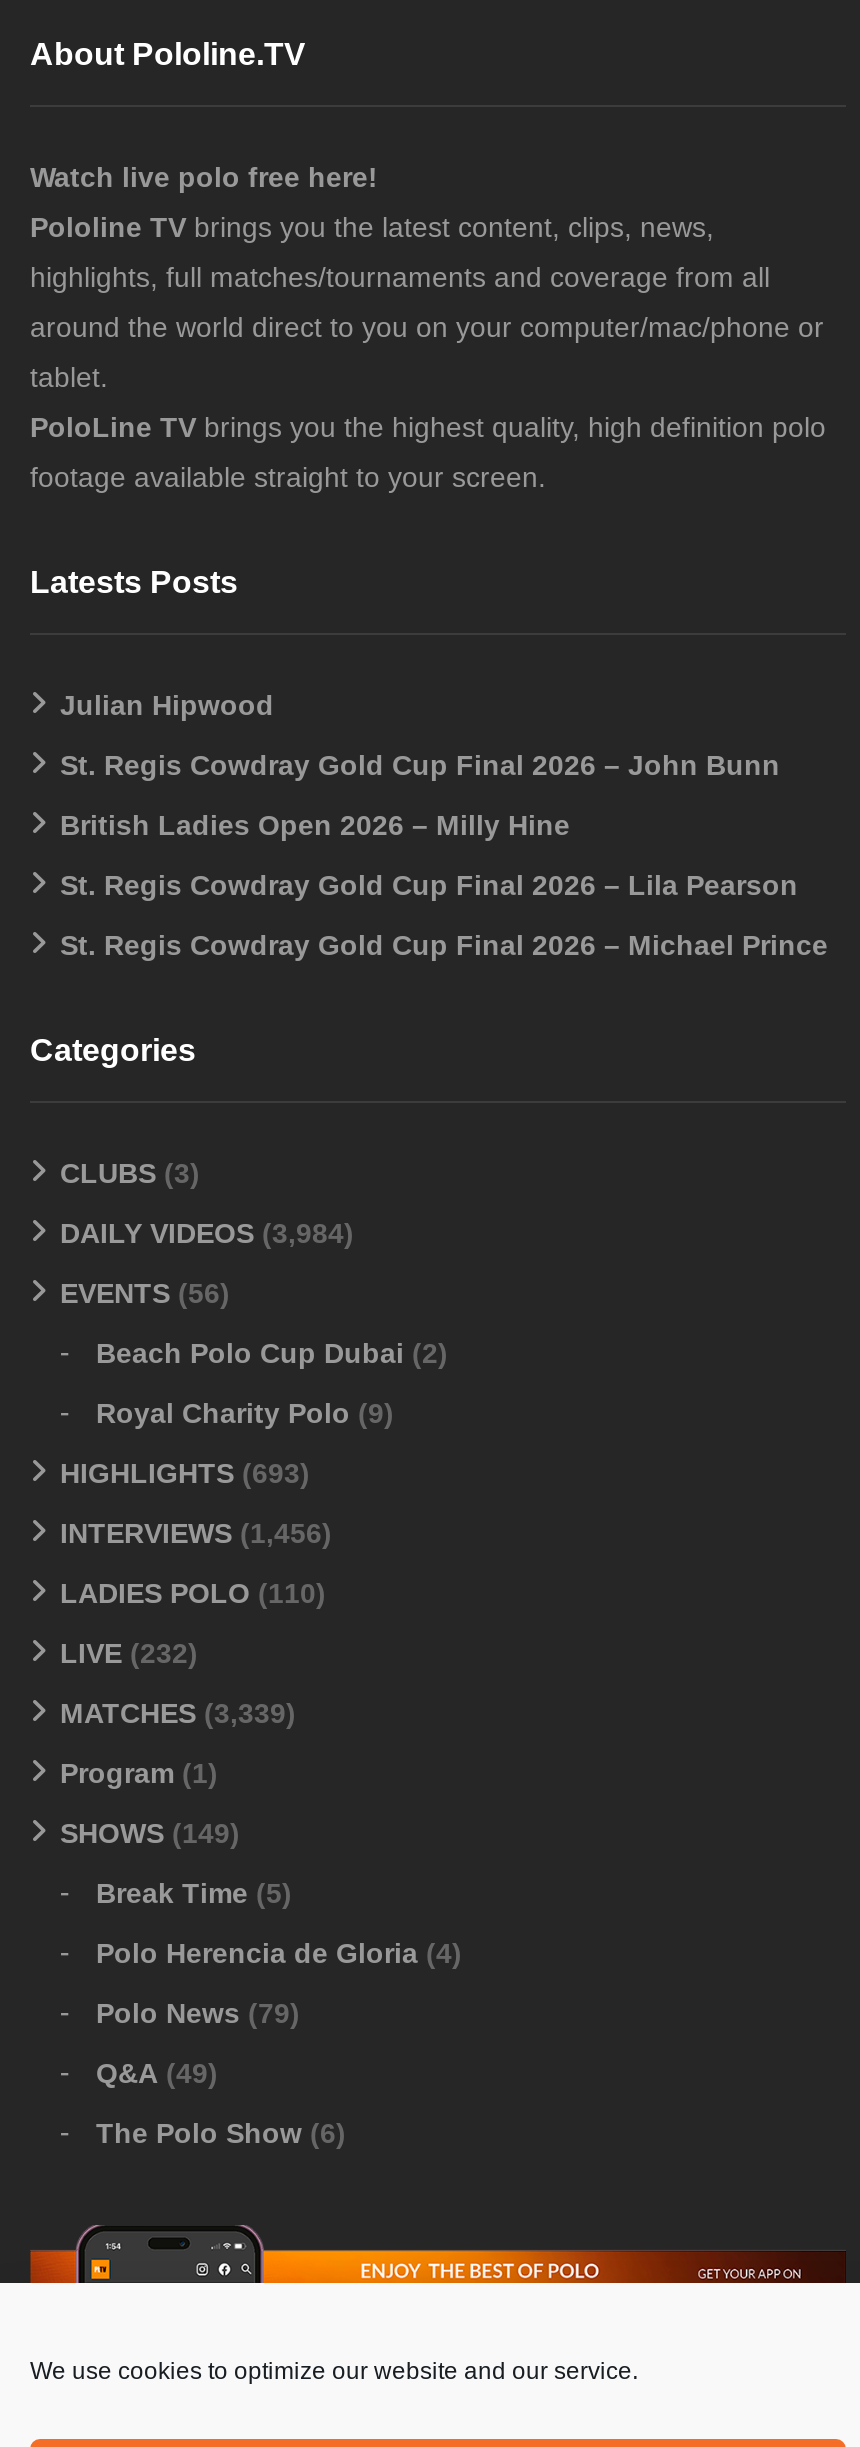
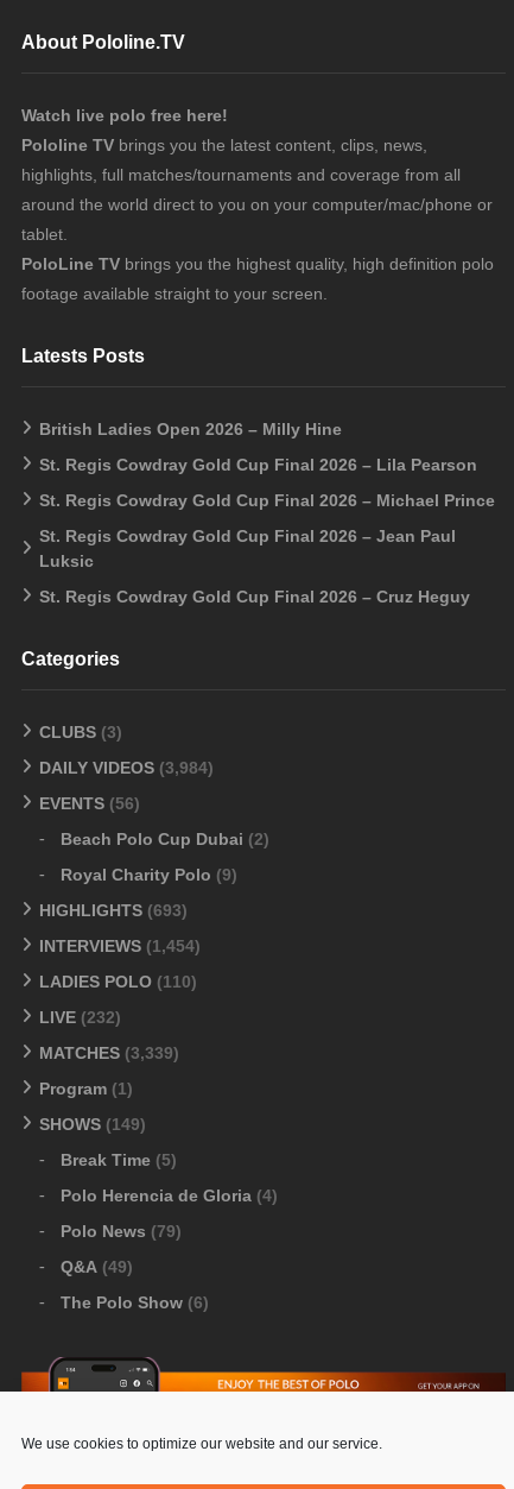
- Julian Hipwood
- St. Regis Cowdray Gold Cup Final 2026 – John Bunn

moved up: British Ladies Open 2026 – Milly Hine | St. Regis Cowdray Gold Cup Final 2026 – Lila Pearson | St. Regis Cowdray Gold Cup Final 2026 – Michael Prince

+ St. Regis Cowdray Gold Cup Final 2026 – Jean Paul
+ Luksic
+ St. Regis Cowdray Gold Cup Final 2026 – Cruz Heguy

- INTERVIEWS (1,456)
+ INTERVIEWS (1,454)
